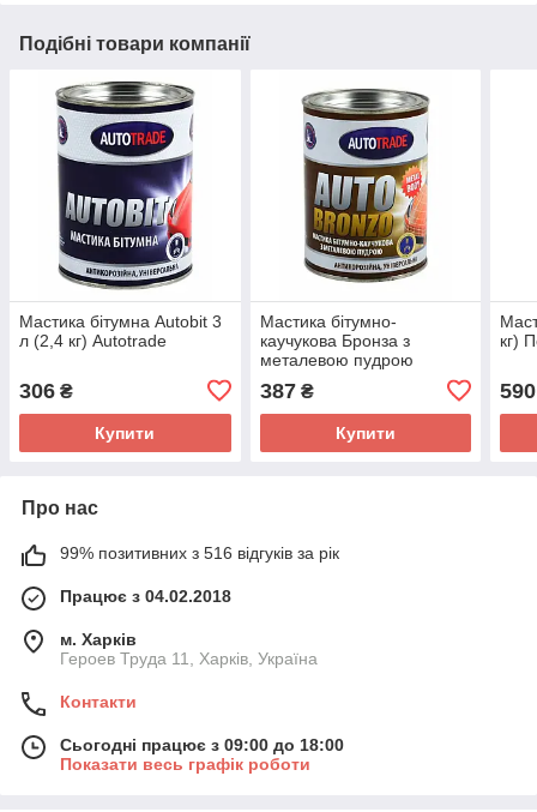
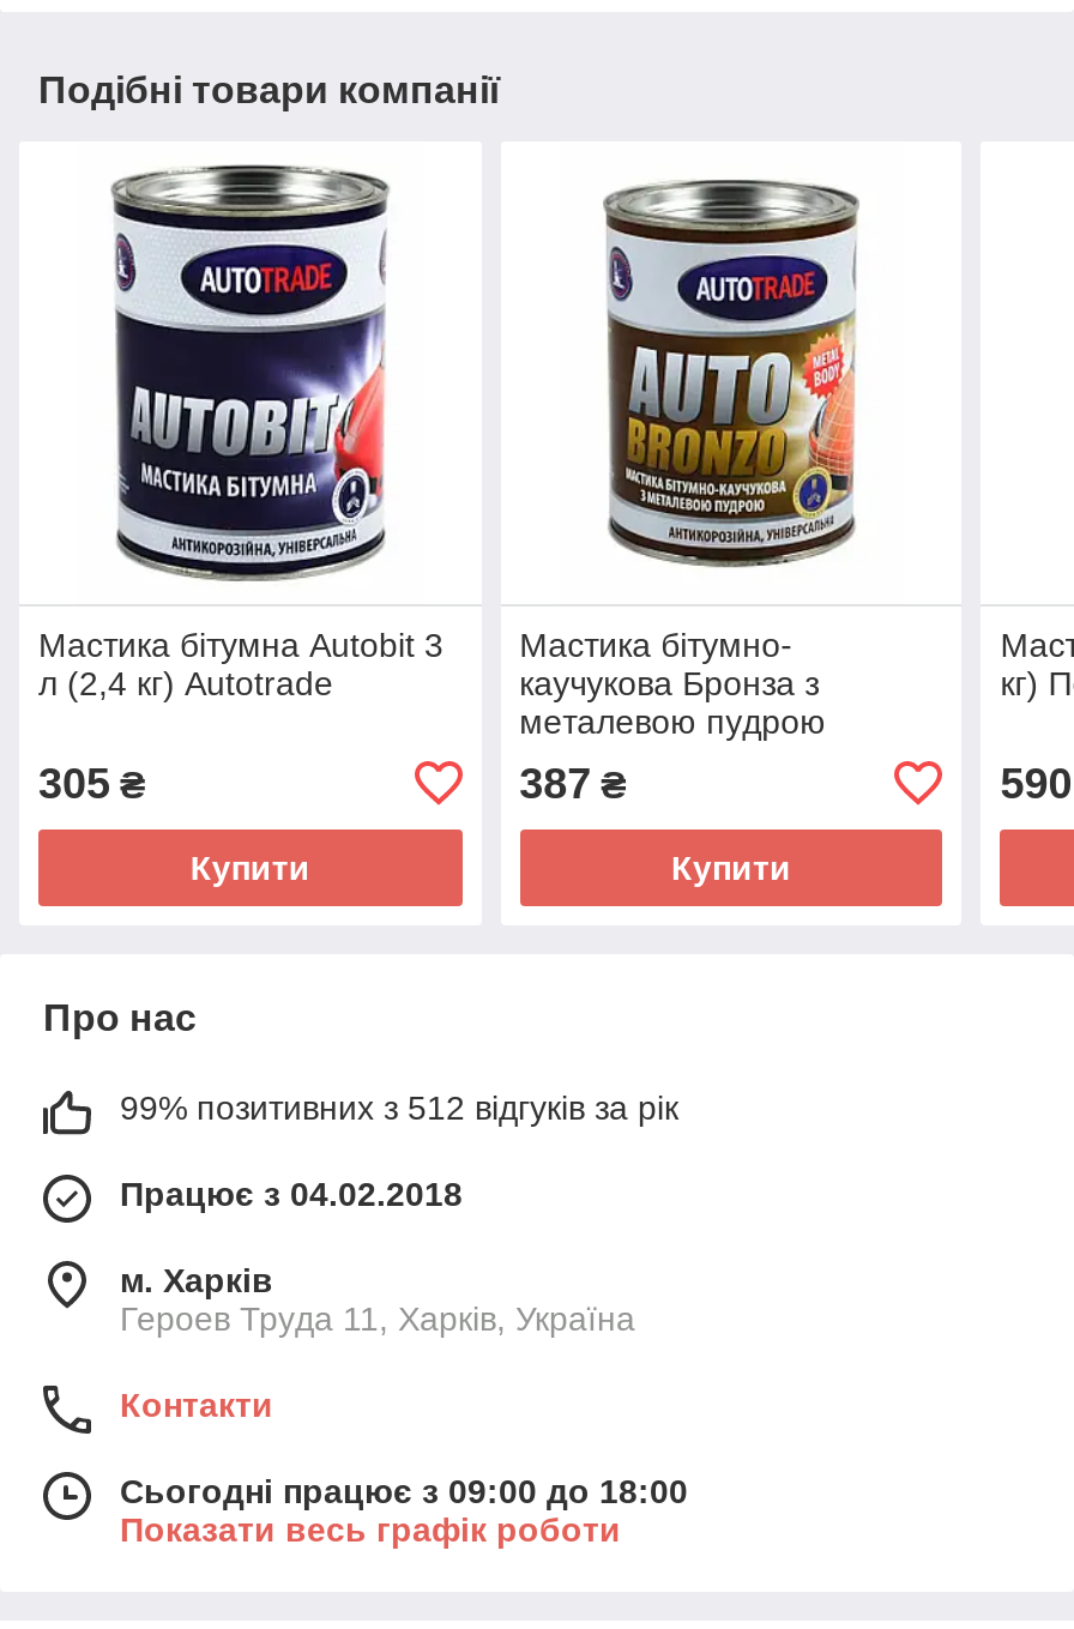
- 306 ₴
+ 305 ₴

- 99% позитивних з 516 відгуків за рік
+ 99% позитивних з 512 відгуків за рік
